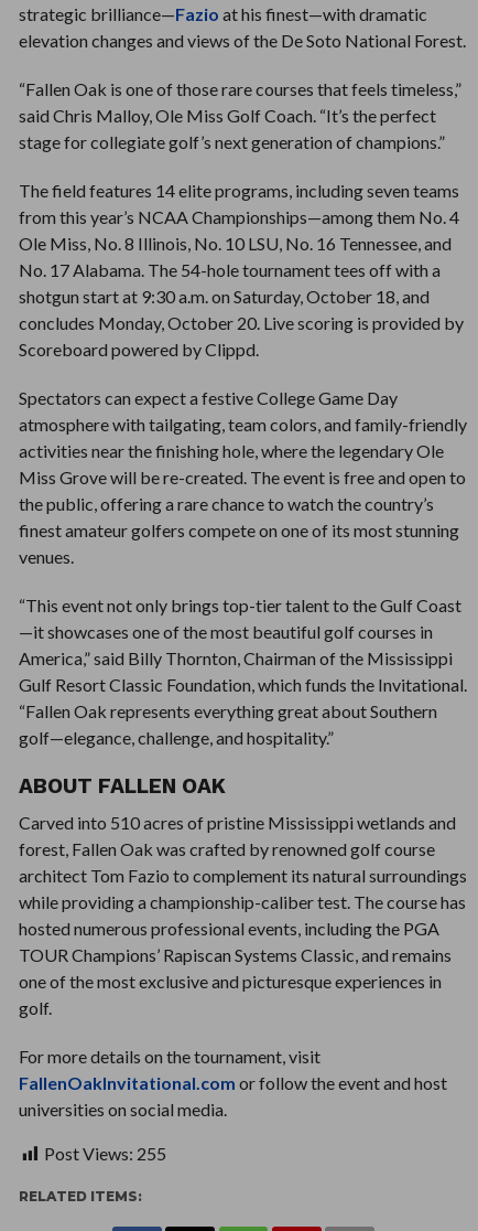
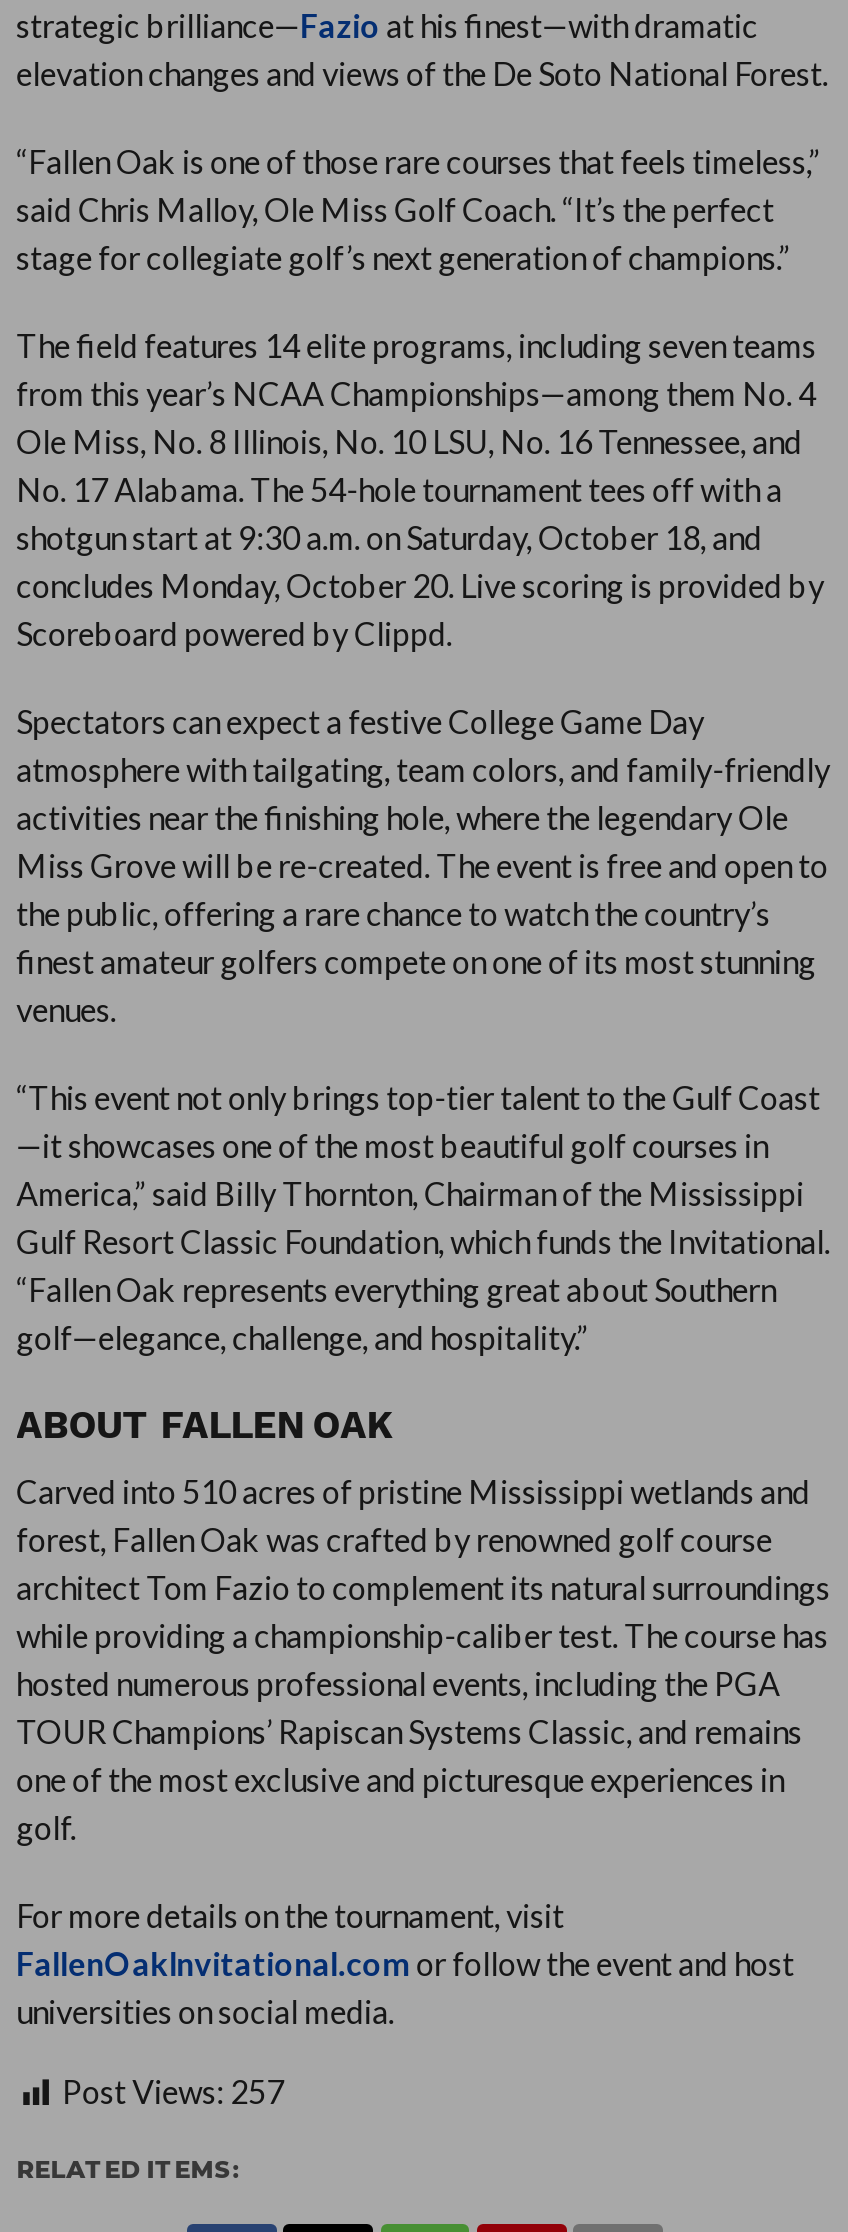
- Post Views: 255
+ Post Views: 257
